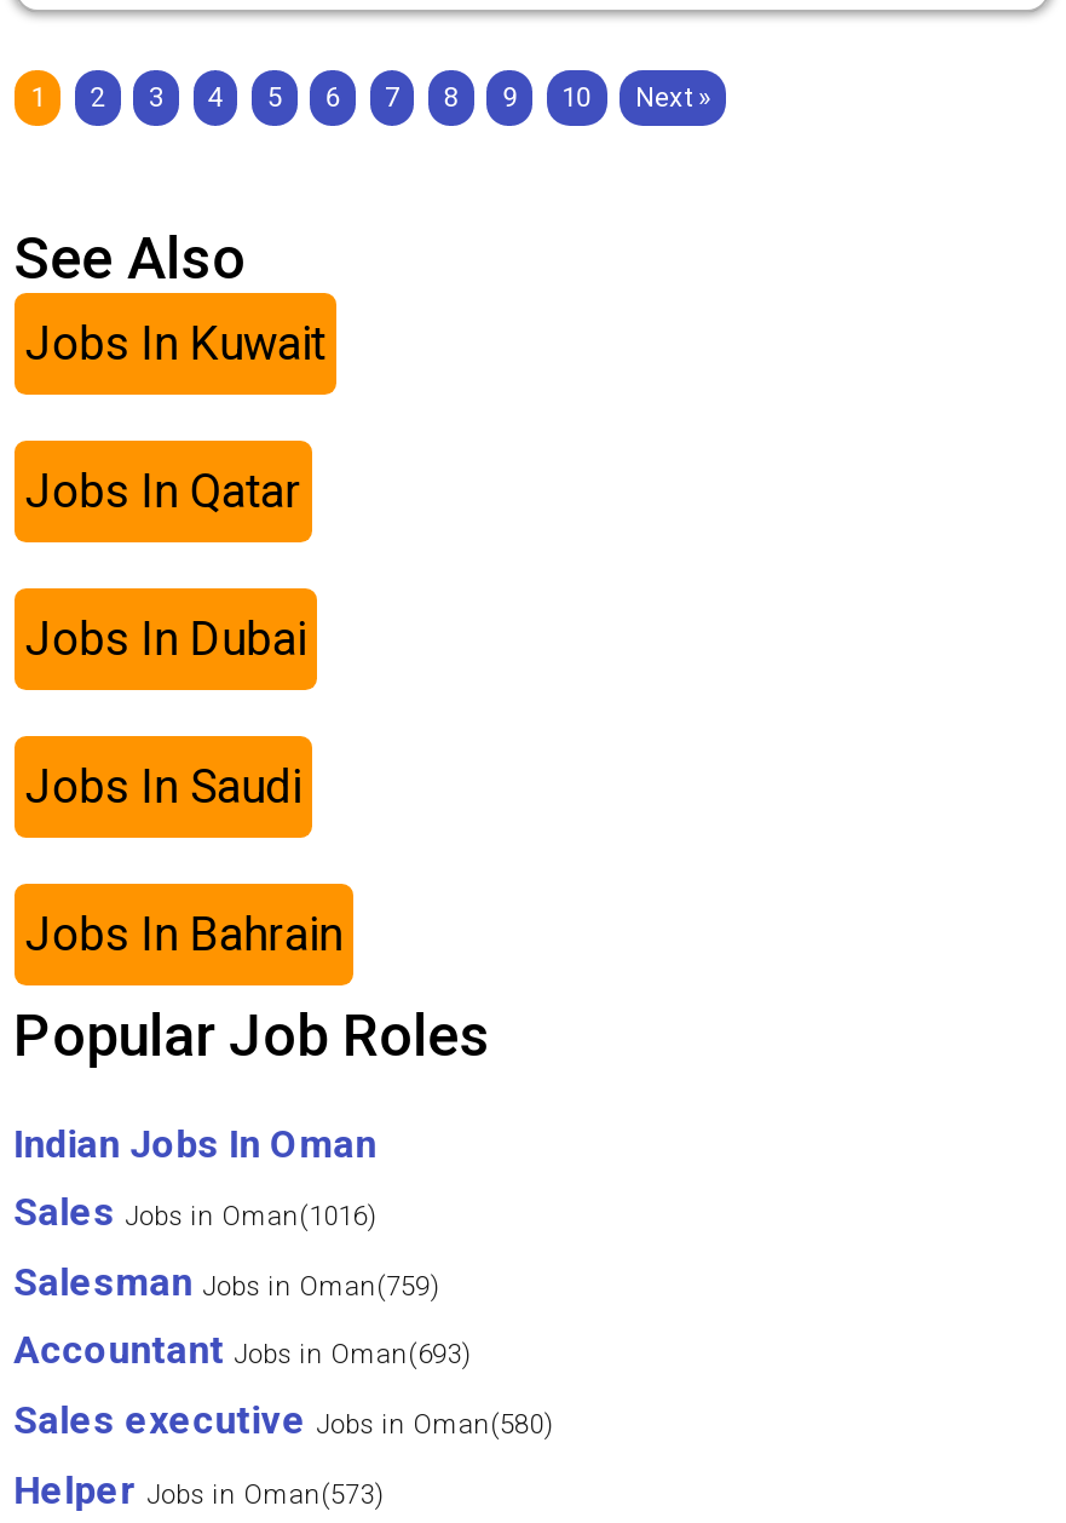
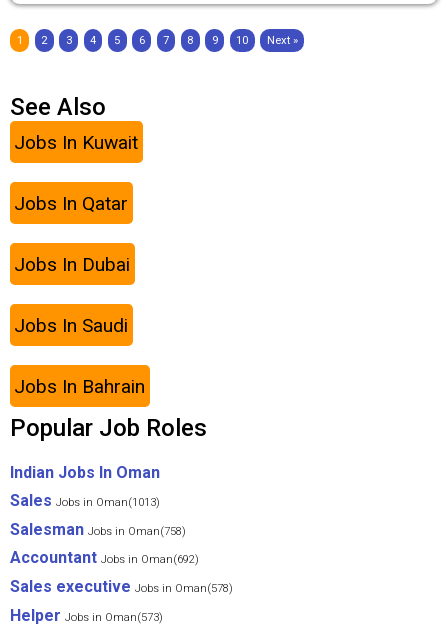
- Sales Jobs in Oman(1016)
+ Sales Jobs in Oman(1013)

- Salesman Jobs in Oman(759)
+ Salesman Jobs in Oman(758)

- Accountant Jobs in Oman(693)
+ Accountant Jobs in Oman(692)

- Sales executive Jobs in Oman(580)
+ Sales executive Jobs in Oman(578)
